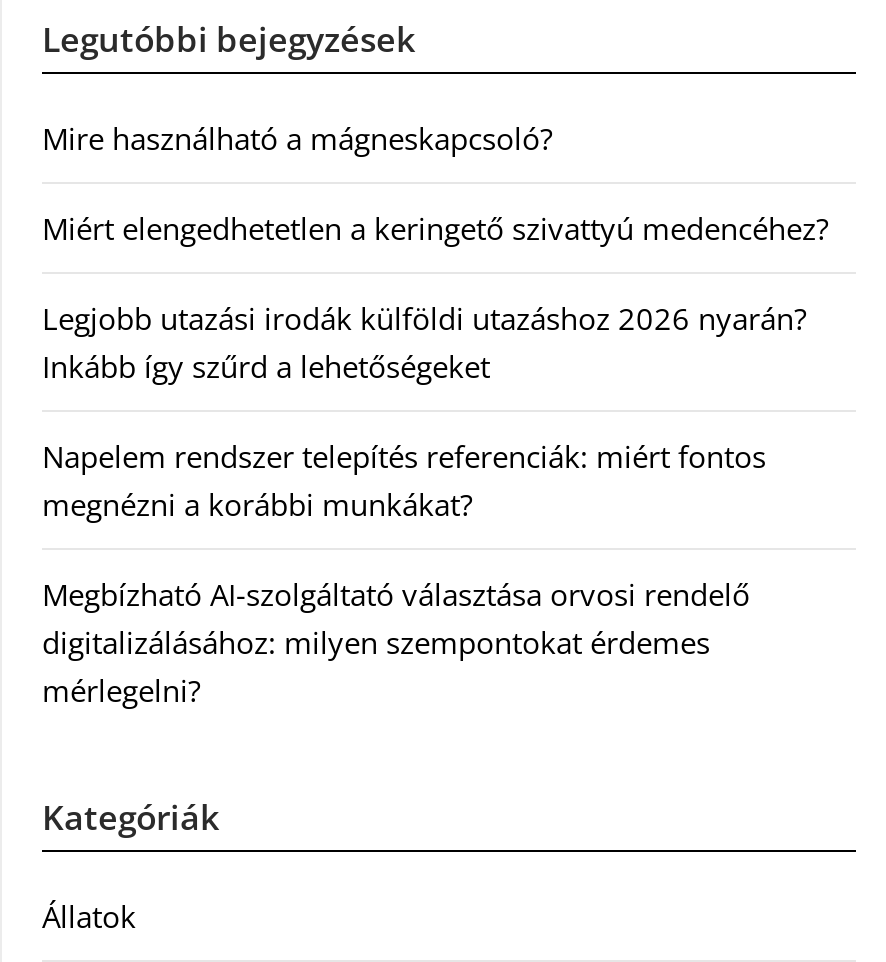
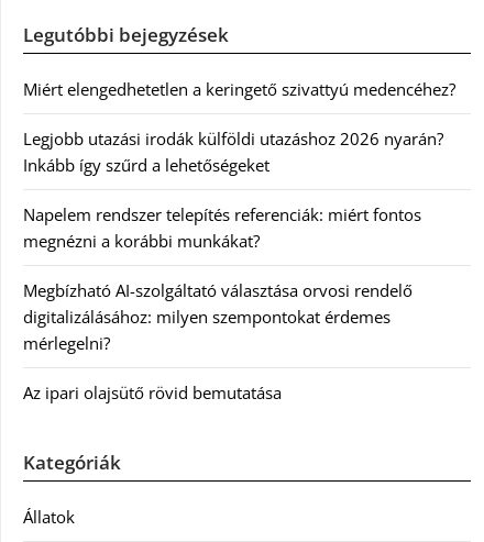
- Mire használható a mágneskapcsoló?

moved up: Miért elengedhetetlen a keringető szivattyú medencéhez? | Legjobb utazási irodák külföldi utazáshoz 2026 nyarán? | Inkább így szűrd a lehetőségeket | Napelem rendszer telepítés referenciák: miért fontos | megnézni a korábbi munkákat? | Megbízható AI-szolgáltató választása orvosi rendelő | digitalizálásához: milyen szempontokat érdemes | mérlegelni?

+ Az ipari olajsütő rövid bemutatása
